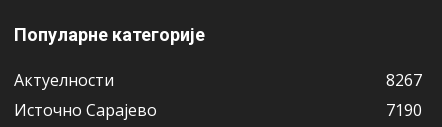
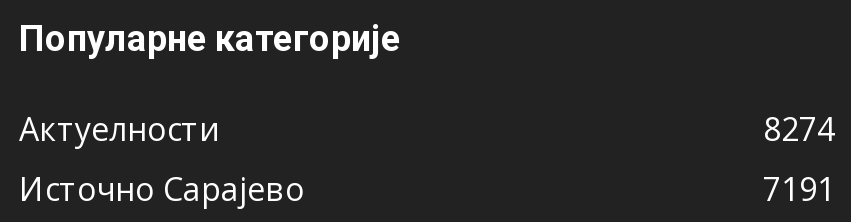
- 8267
+ 8274

- 7190
+ 7191
